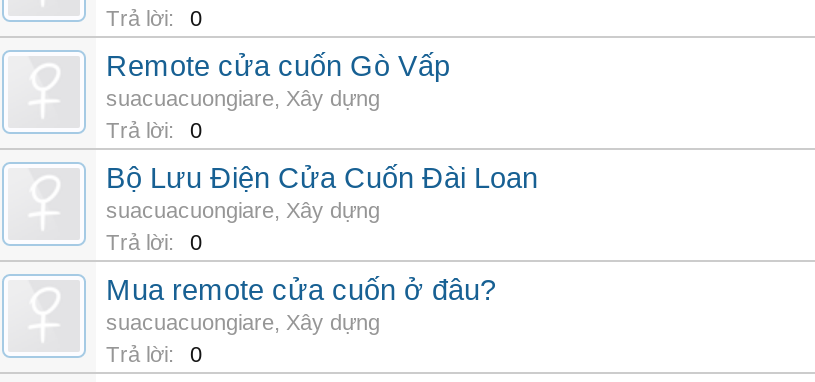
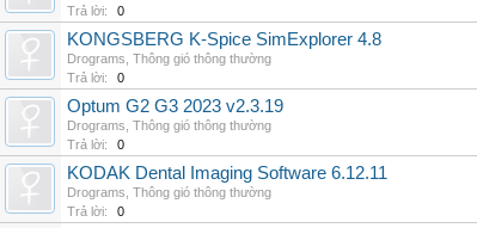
- Remote cửa cuốn Gò Vấp
- suacuacuongiare, Xây dựng
+ KONGSBERG K-Spice SimExplorer 4.8
+ Drograms, Thông gió thông thường

- Bộ Lưu Điện Cửa Cuốn Đài Loan
- suacuacuongiare, Xây dựng
+ Optum G2 G3 2023 v2.3.19
+ Drograms, Thông gió thông thường

- Mua remote cửa cuốn ở đâu?
- suacuacuongiare, Xây dựng
+ KODAK Dental Imaging Software 6.12.11
+ Drograms, Thông gió thông thường
